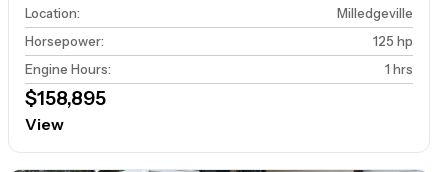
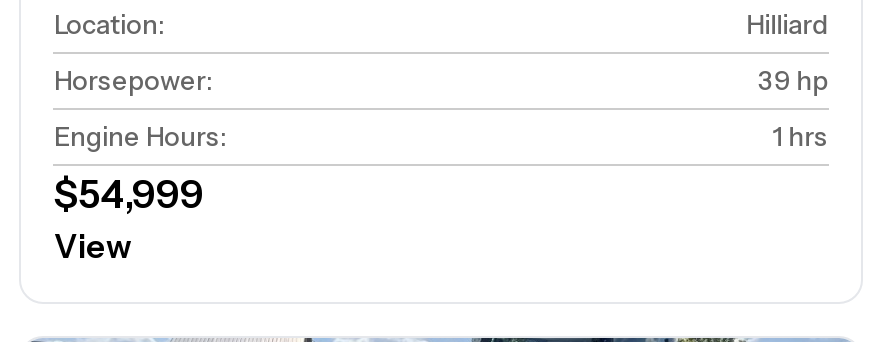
- Milledgeville
+ Hilliard

- 125 hp
+ 39 hp

- $158,895
+ $54,999
